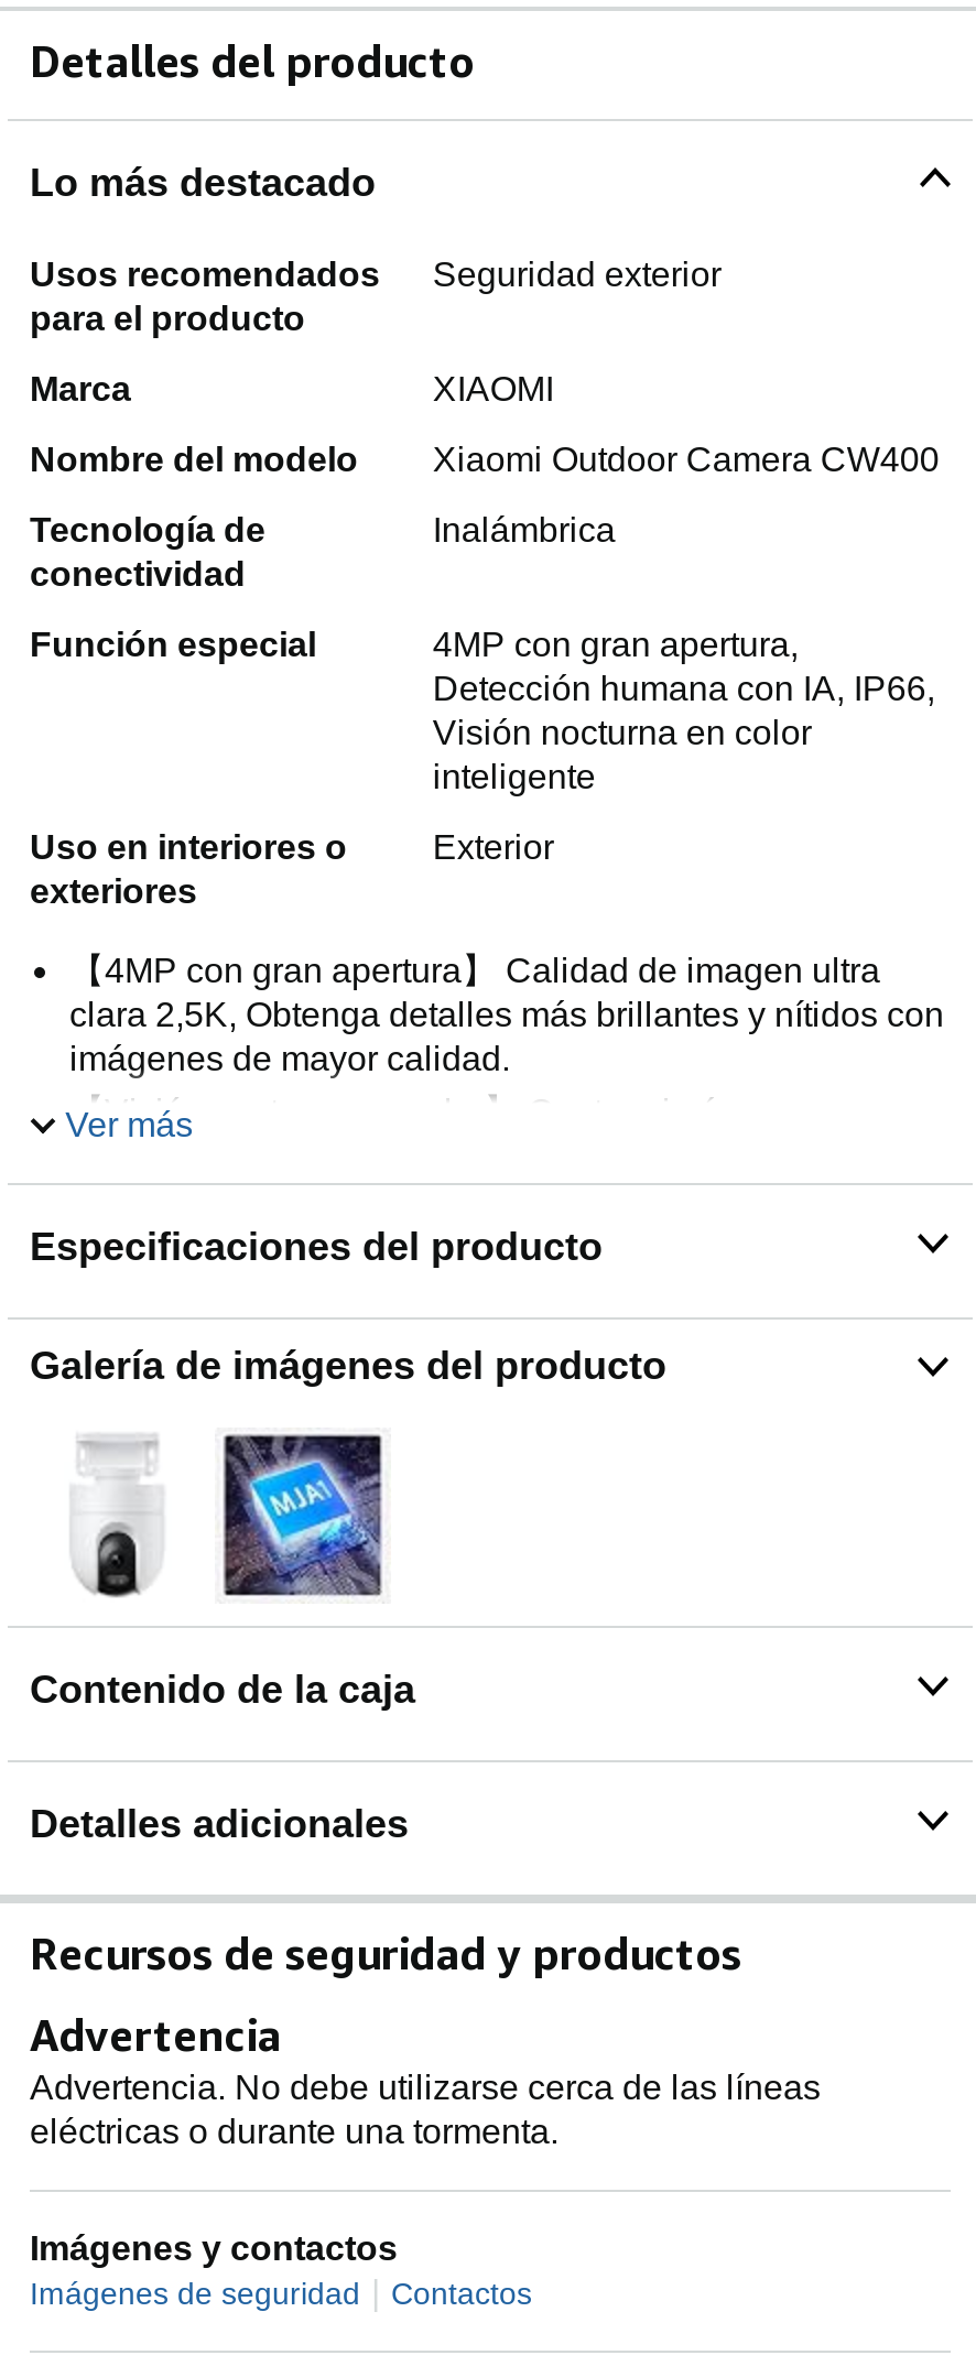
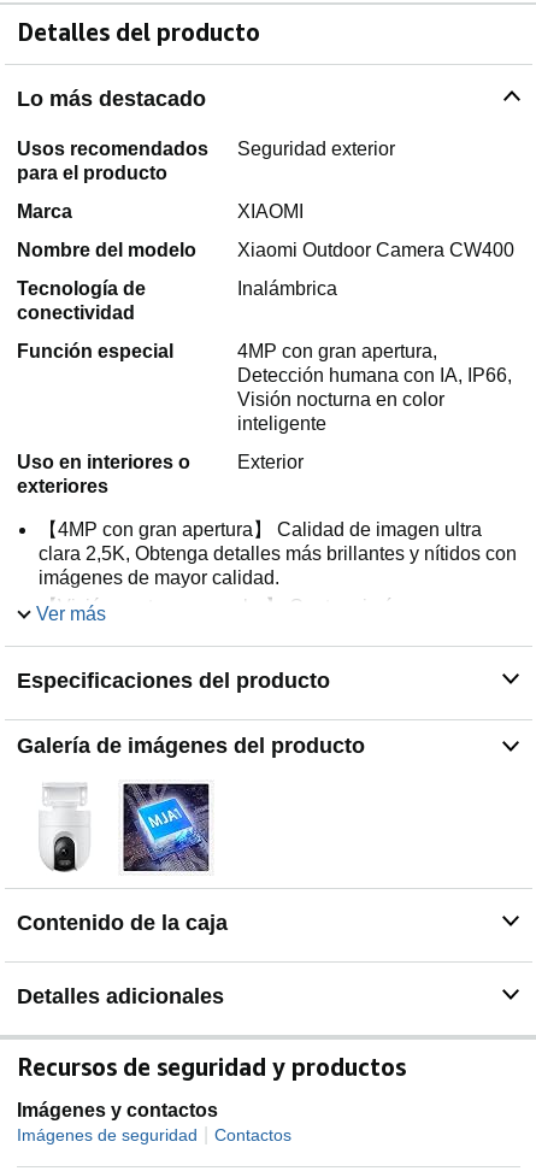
- Advertencia
- Advertencia. No debe utilizarse cerca de las líneas
- eléctricas o durante una tormenta.
